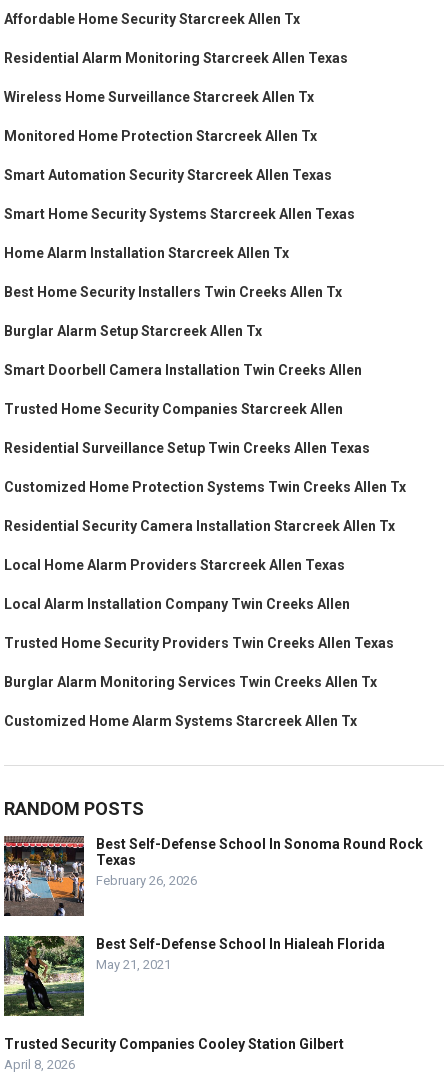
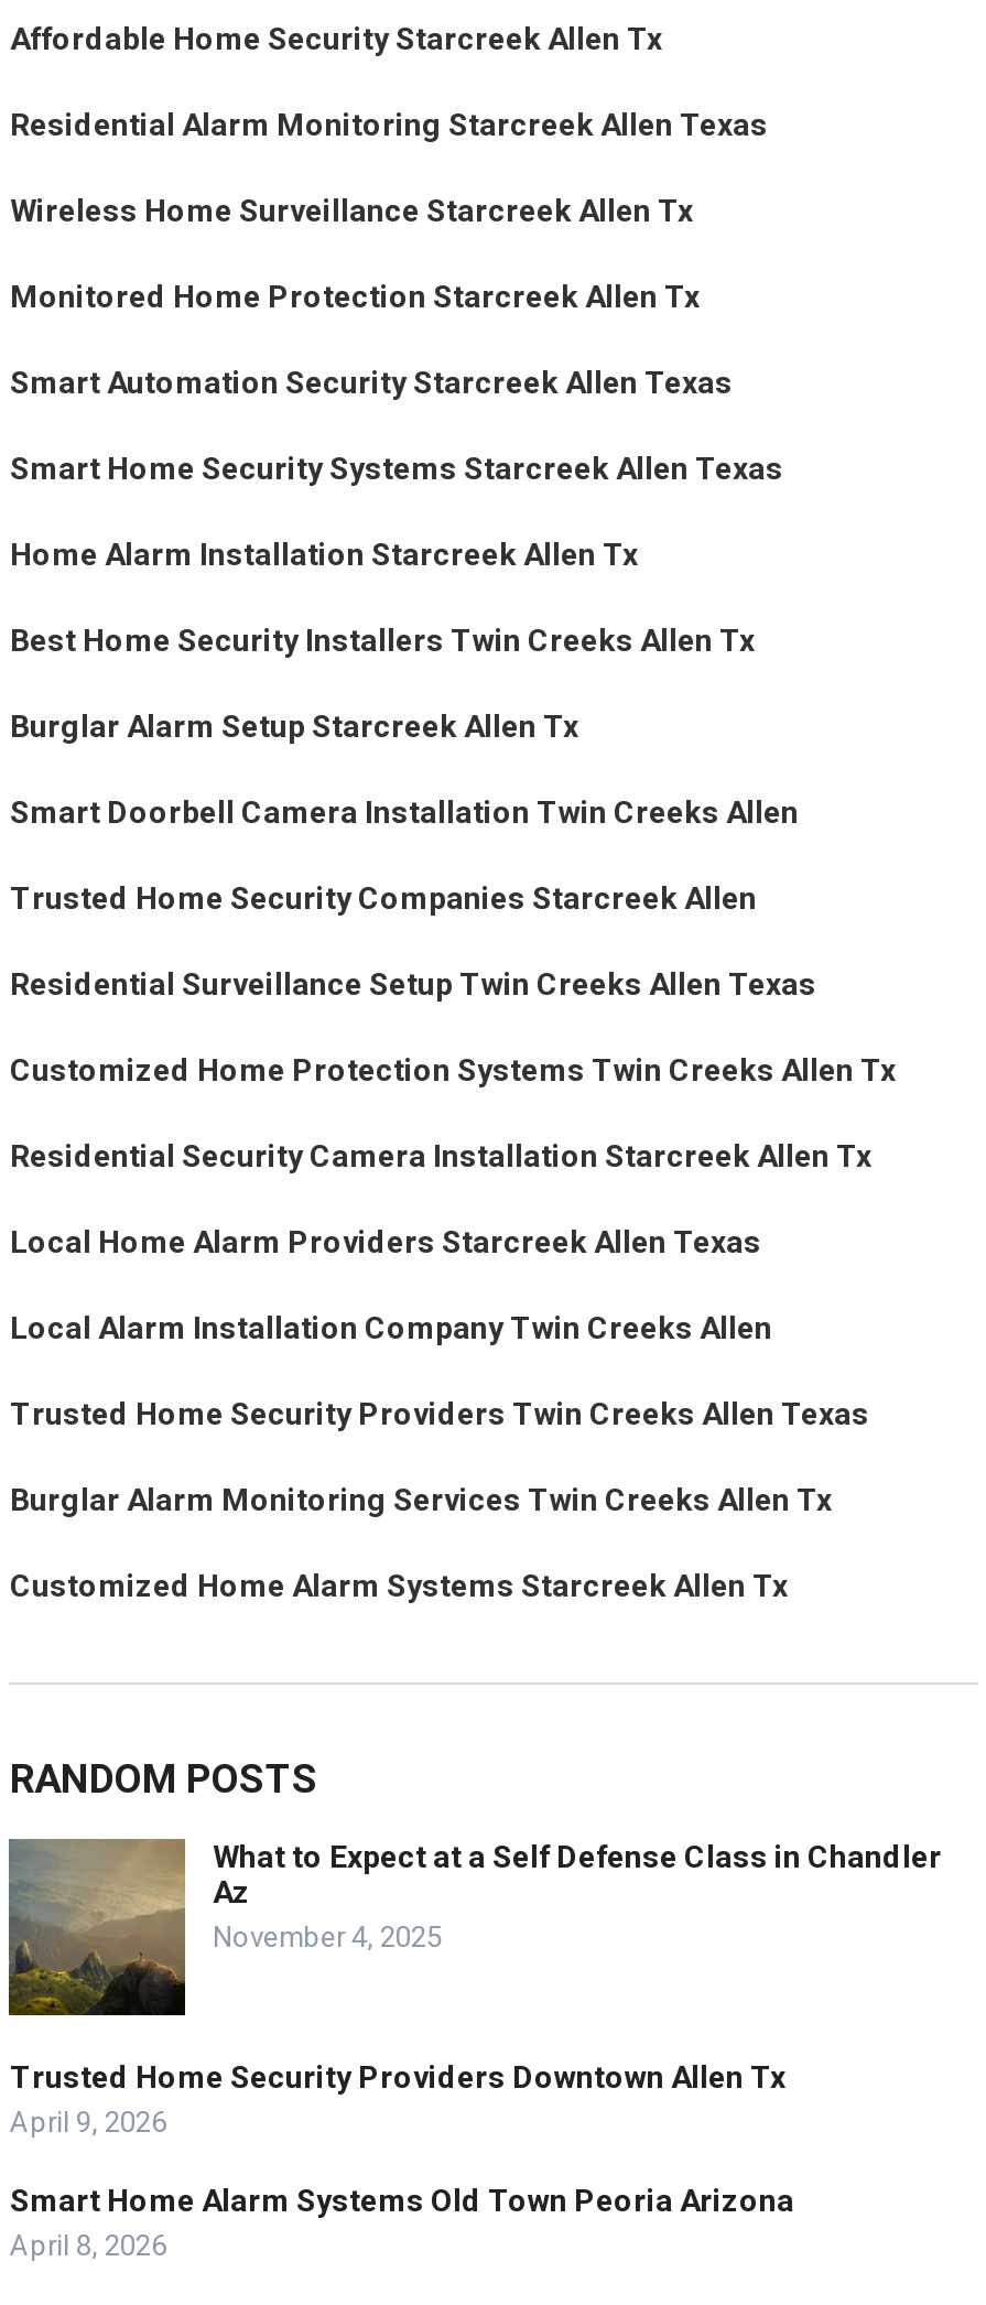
- [image]
- Best Self-Defense School In Sonoma Round Rock
- Texas
- February 26, 2026
+ [image]
+ What to Expect at a Self Defense Class in Chandler
+ Az
+ November 4, 2025

- Best Self-Defense School In Hialeah Florida
- May 21, 2021
+ Trusted Home Security Providers Downtown Allen Tx
+ April 9, 2026

- Trusted Security Companies Cooley Station Gilbert
+ Smart Home Alarm Systems Old Town Peoria Arizona
